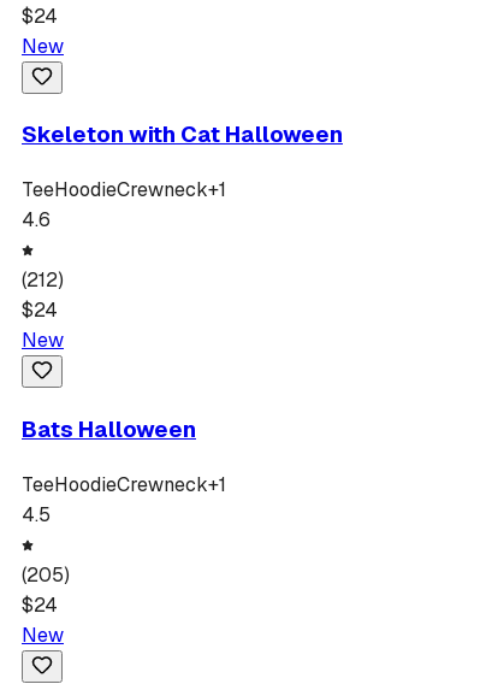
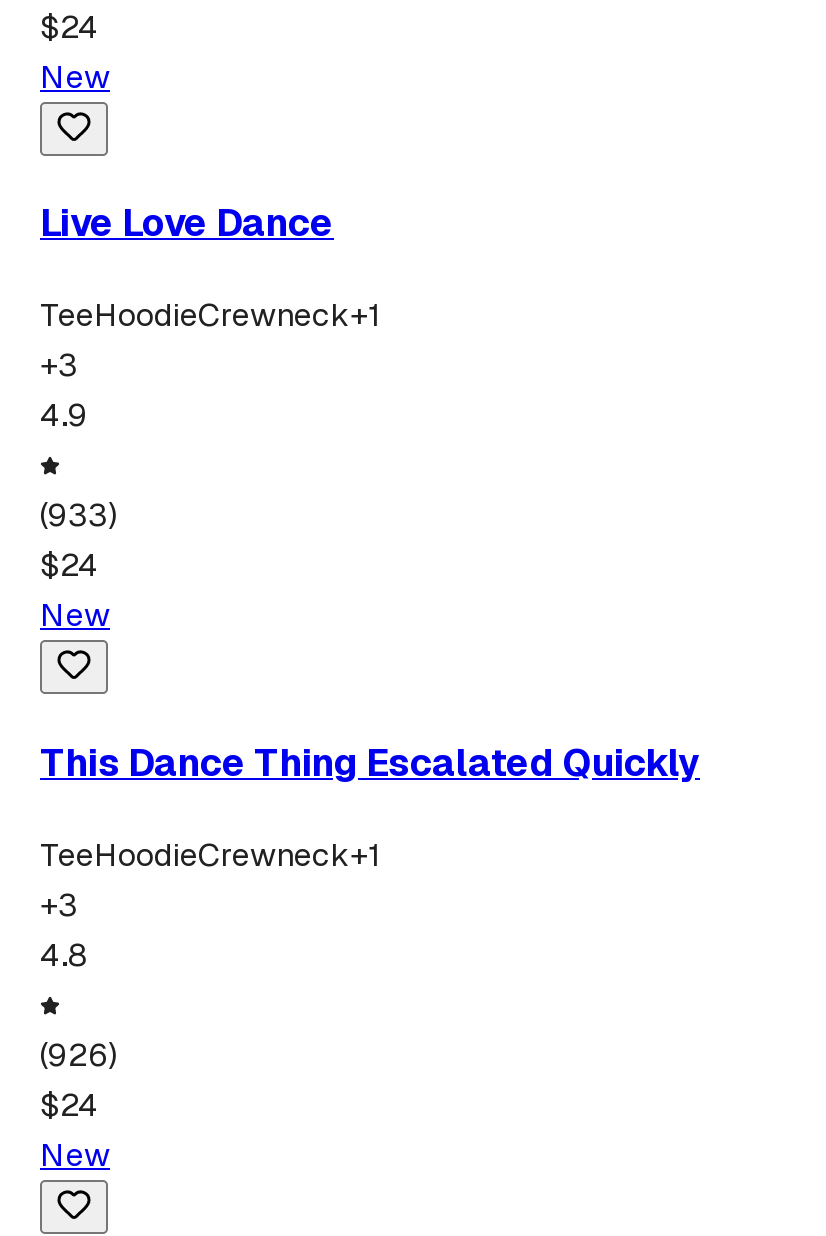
- Skeleton with Cat Halloween
+ Live Love Dance

- 4.6
+ +3
+ 4.9

- (212)
+ (933)

- Bats Halloween
+ This Dance Thing Escalated Quickly

- 4.5
+ +3
+ 4.8

- (205)
+ (926)
